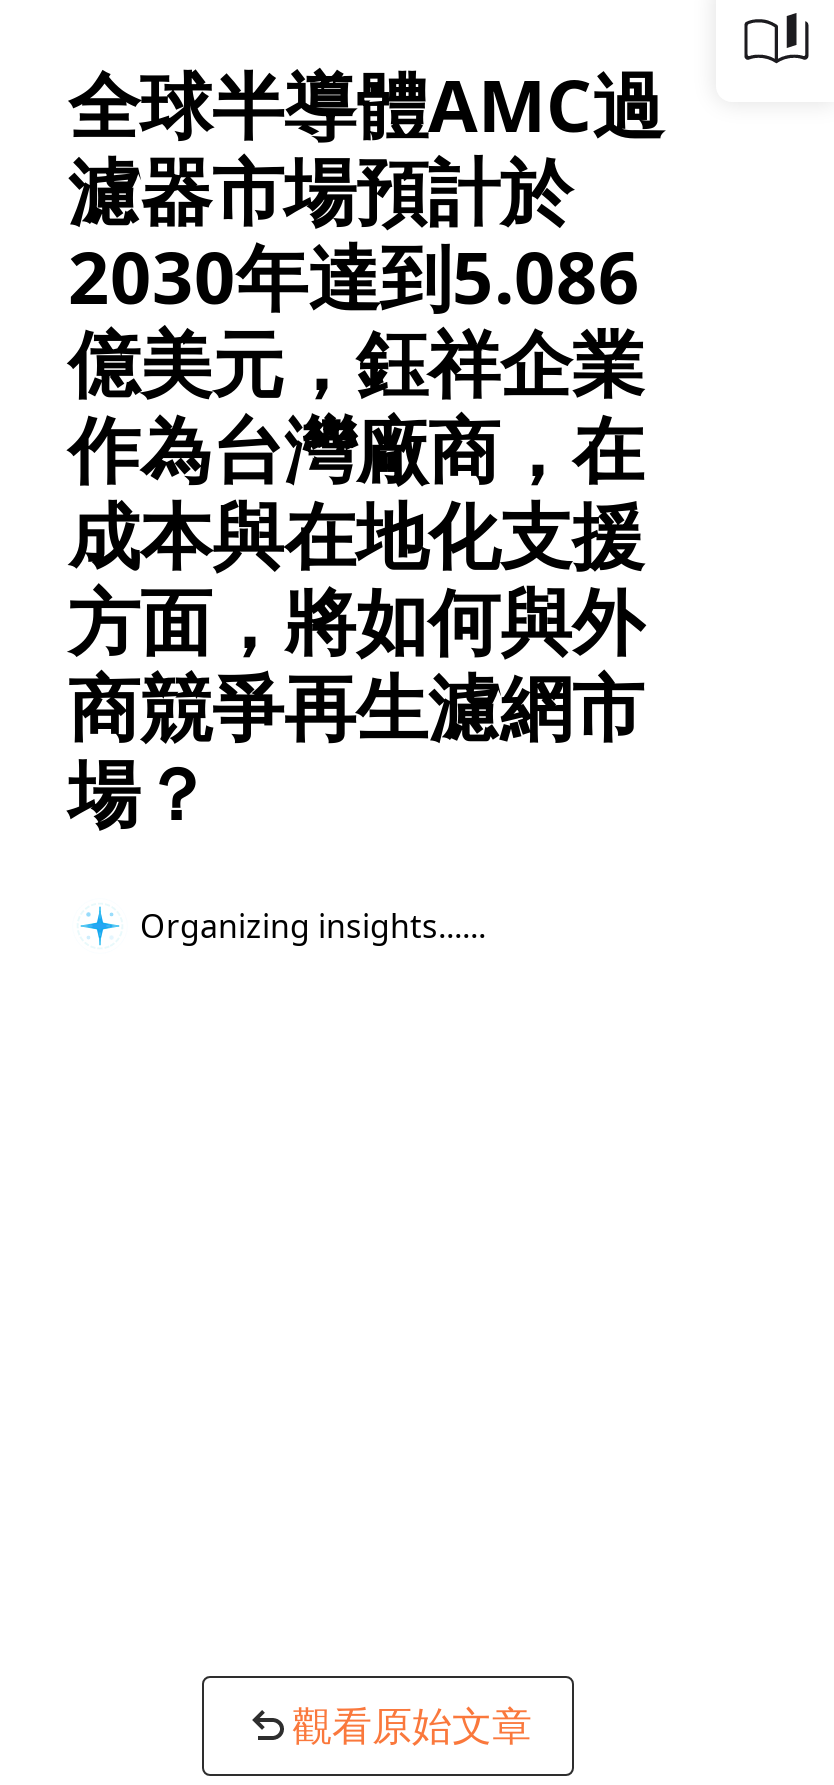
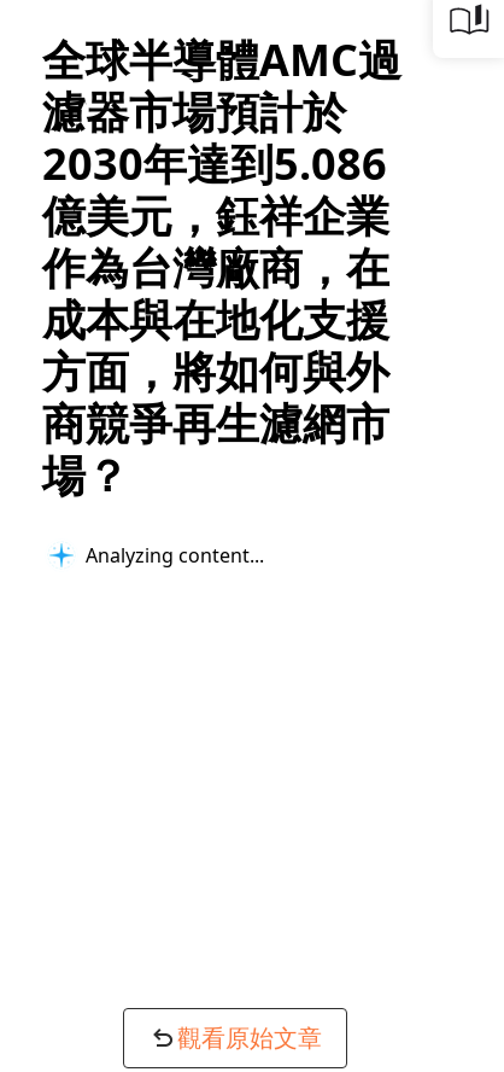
- Organizing insights...
+ Analyzing content...
